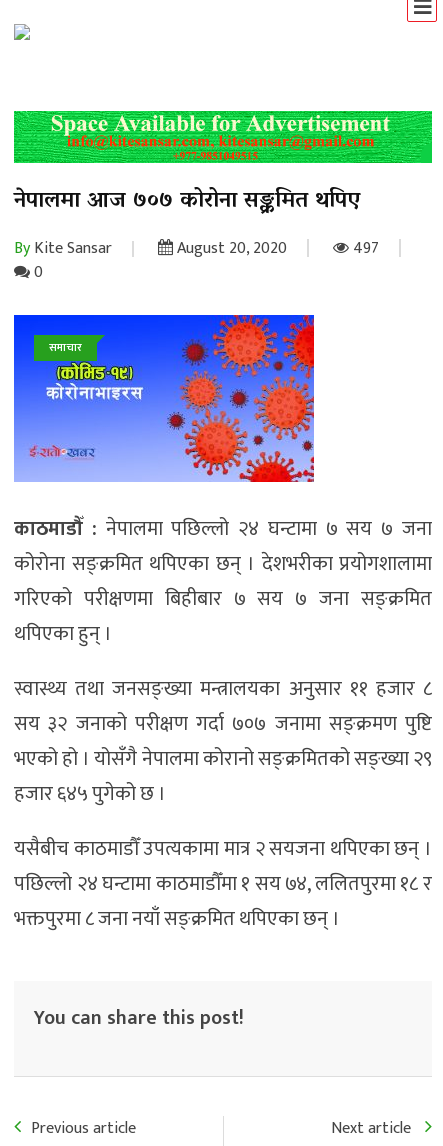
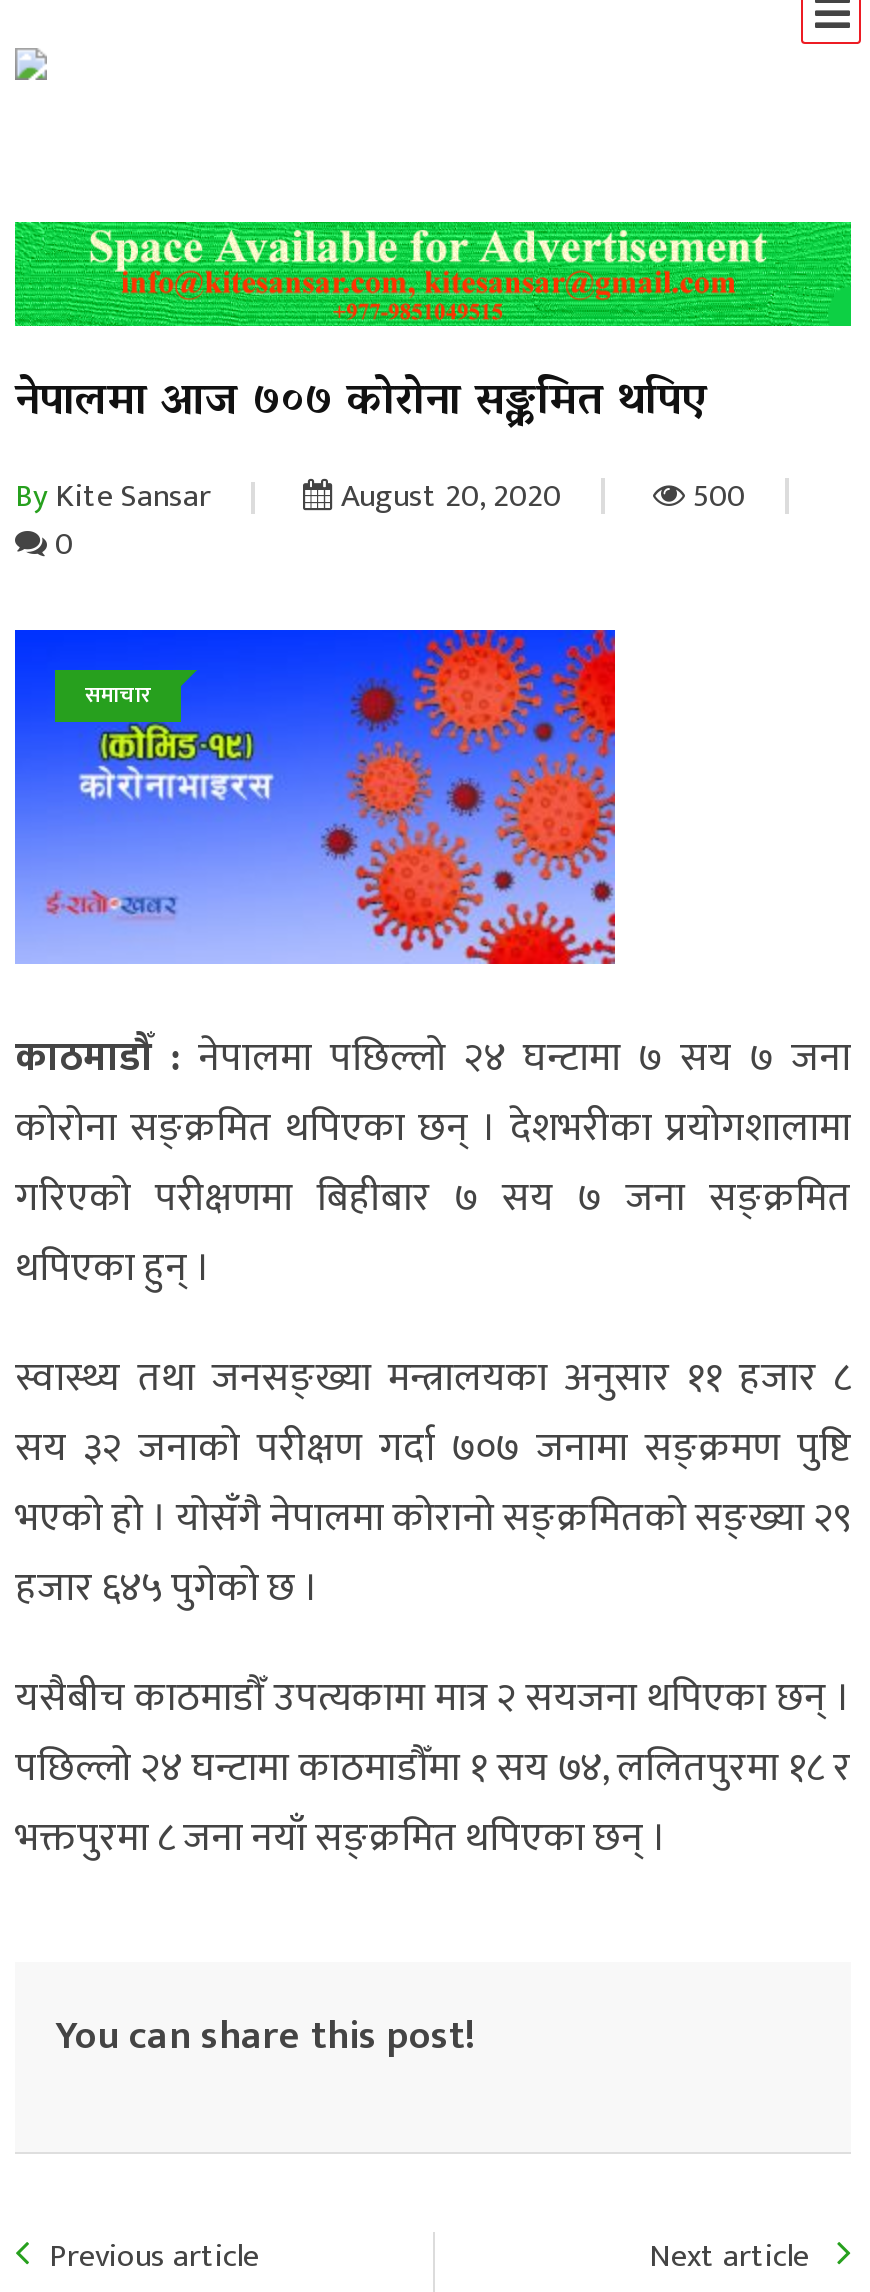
- 497
+ 500
